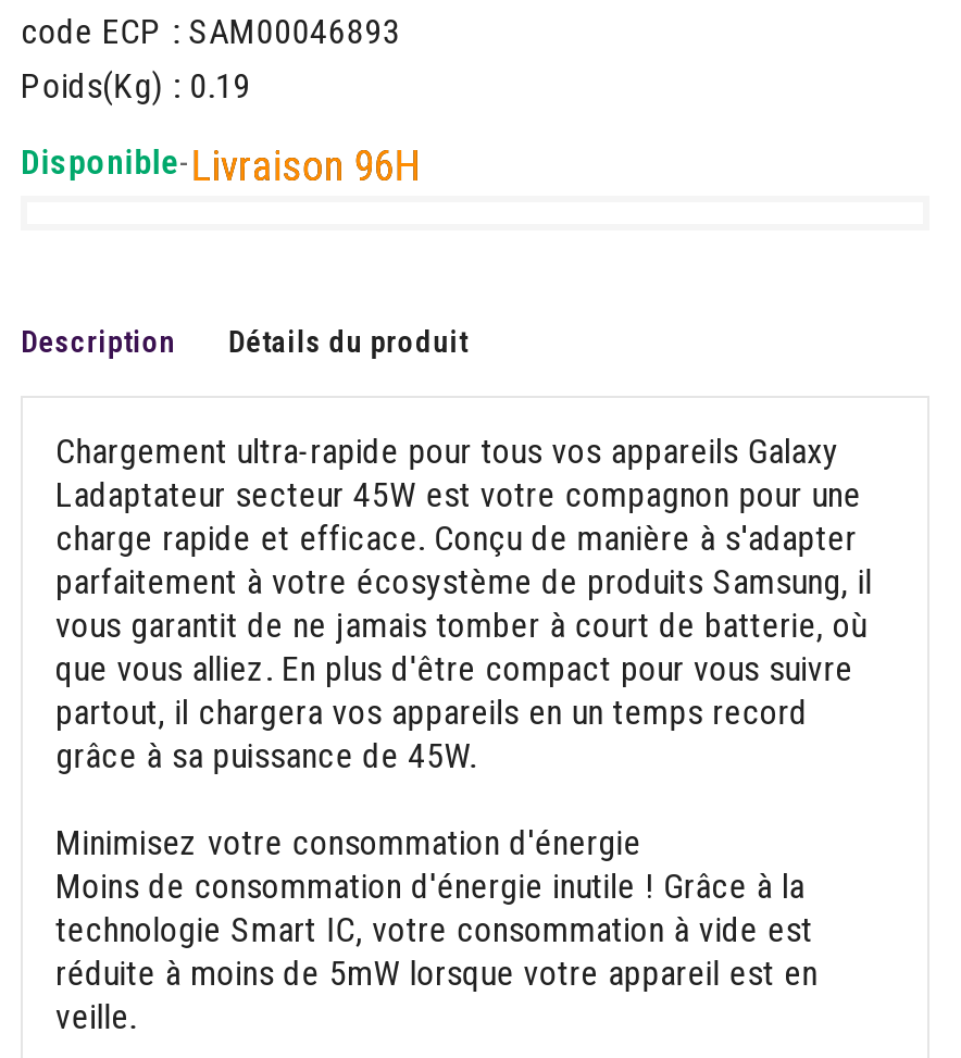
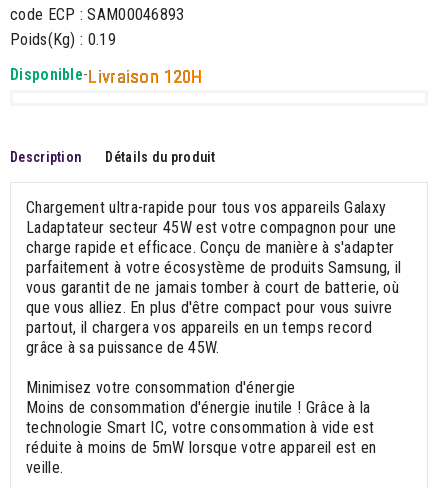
- Disponible-Livraison 96H
+ Disponible-Livraison 120H
